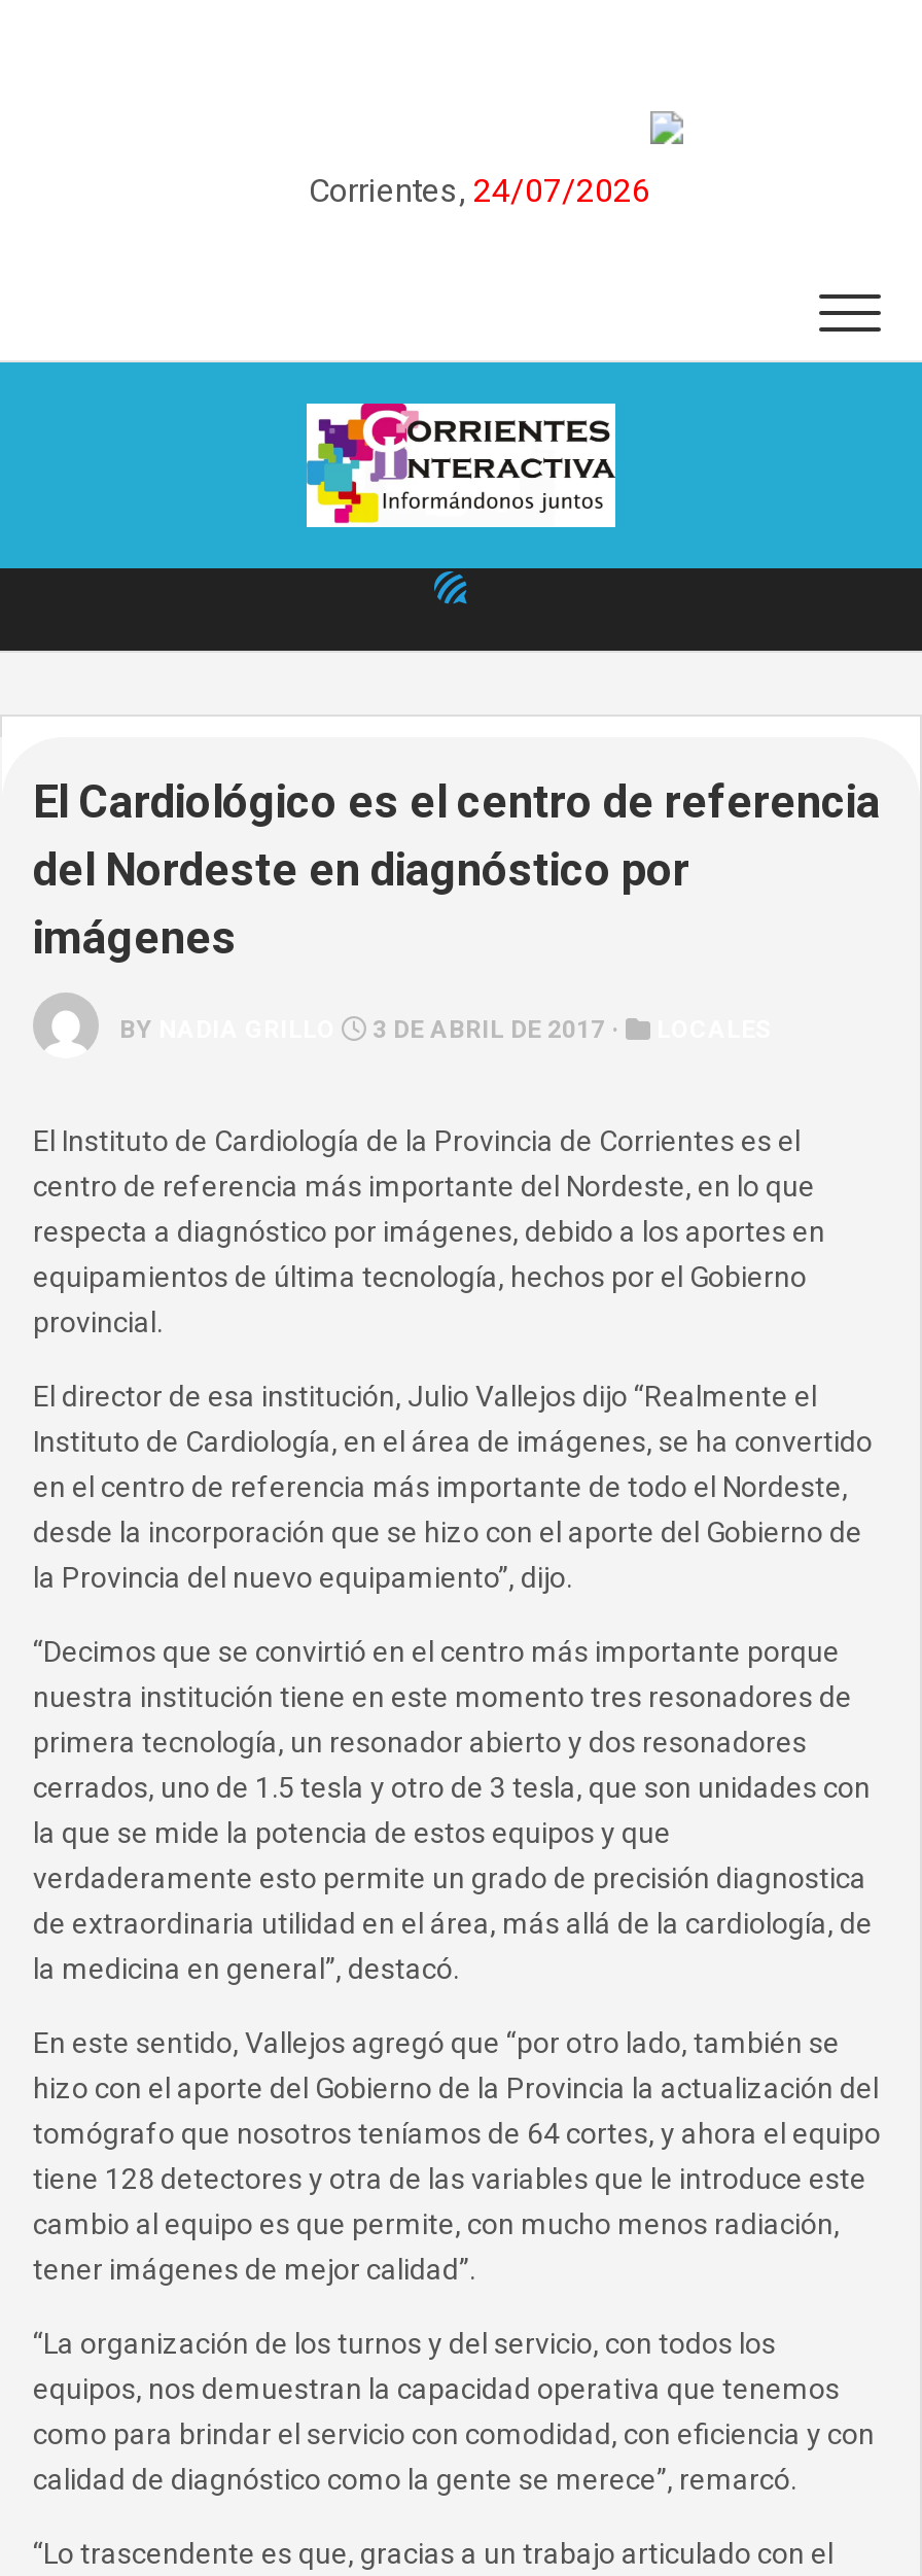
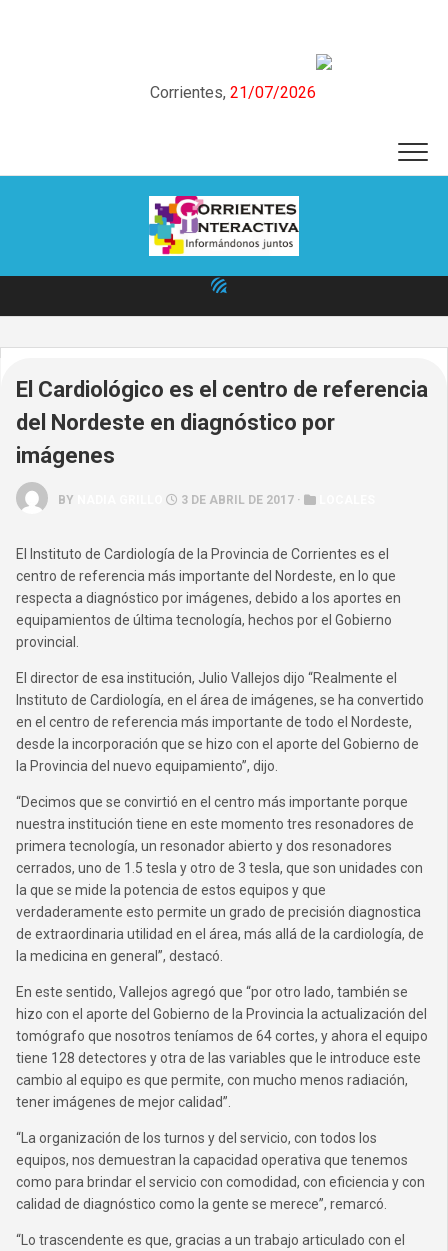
- Corrientes, 24/07/2026
+ Corrientes, 21/07/2026
